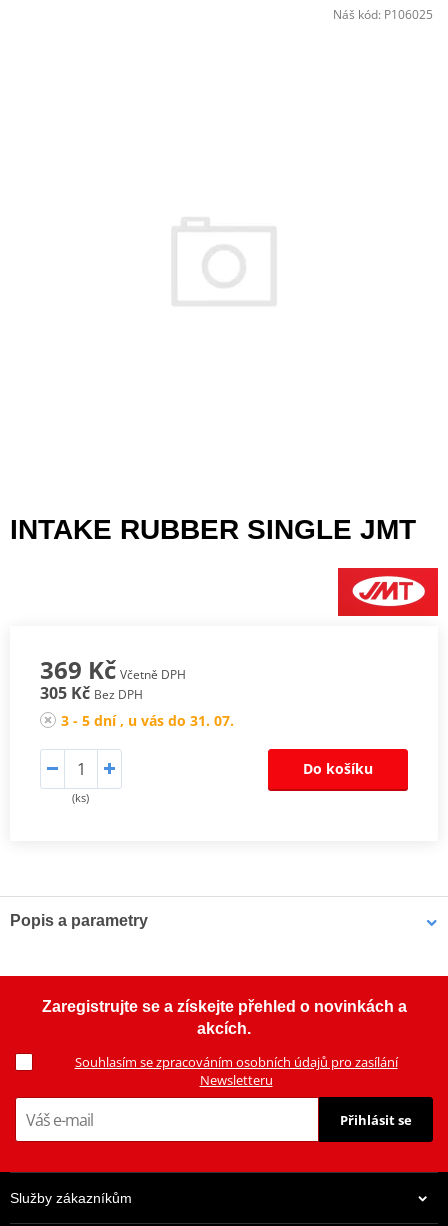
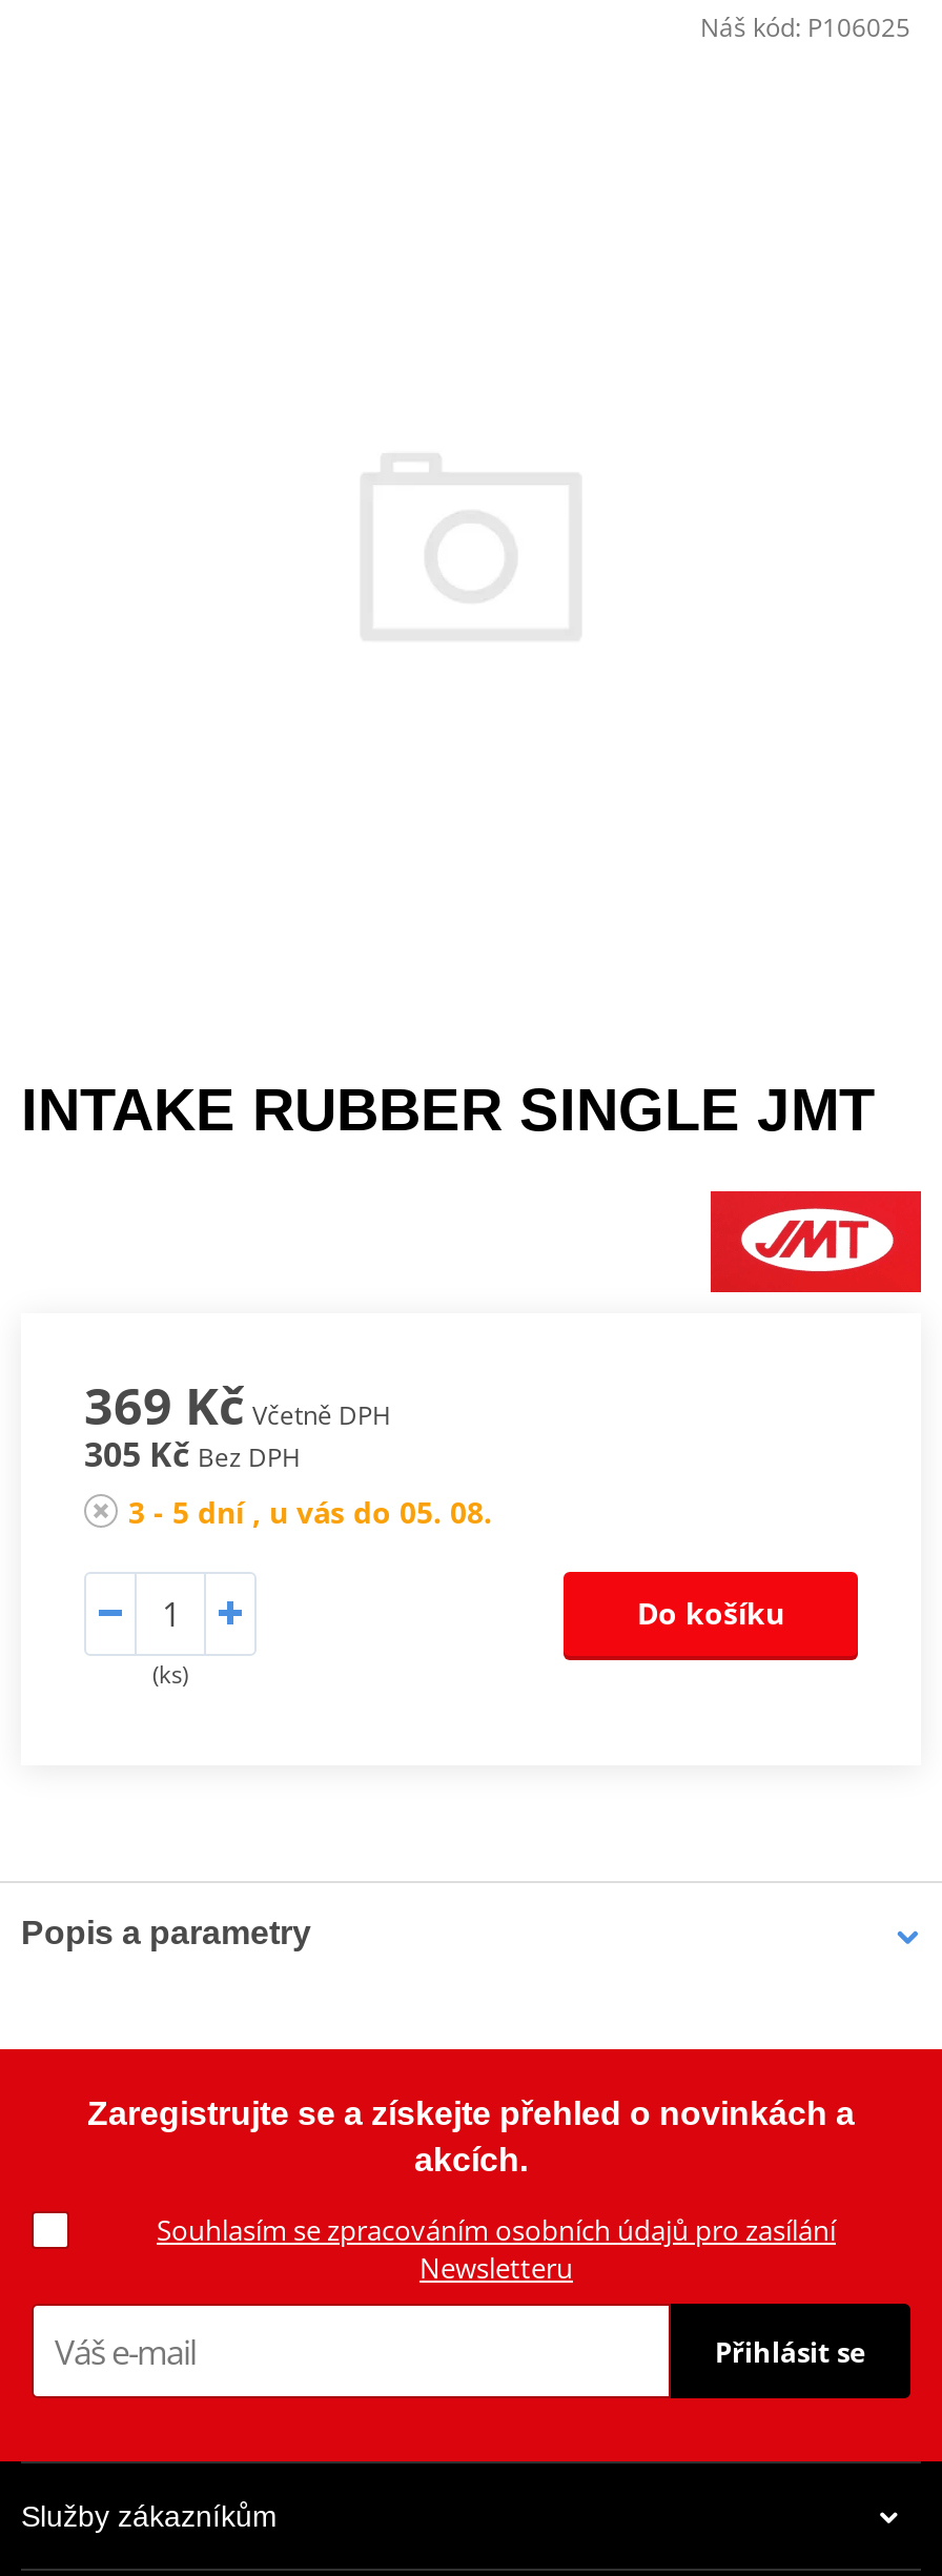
- 3 - 5 dní , u vás do 31. 07.
+ 3 - 5 dní , u vás do 05. 08.
